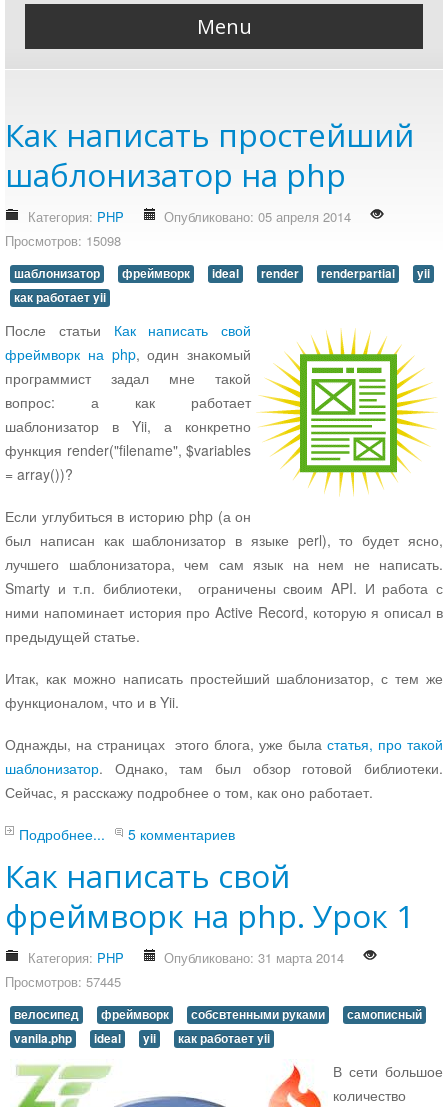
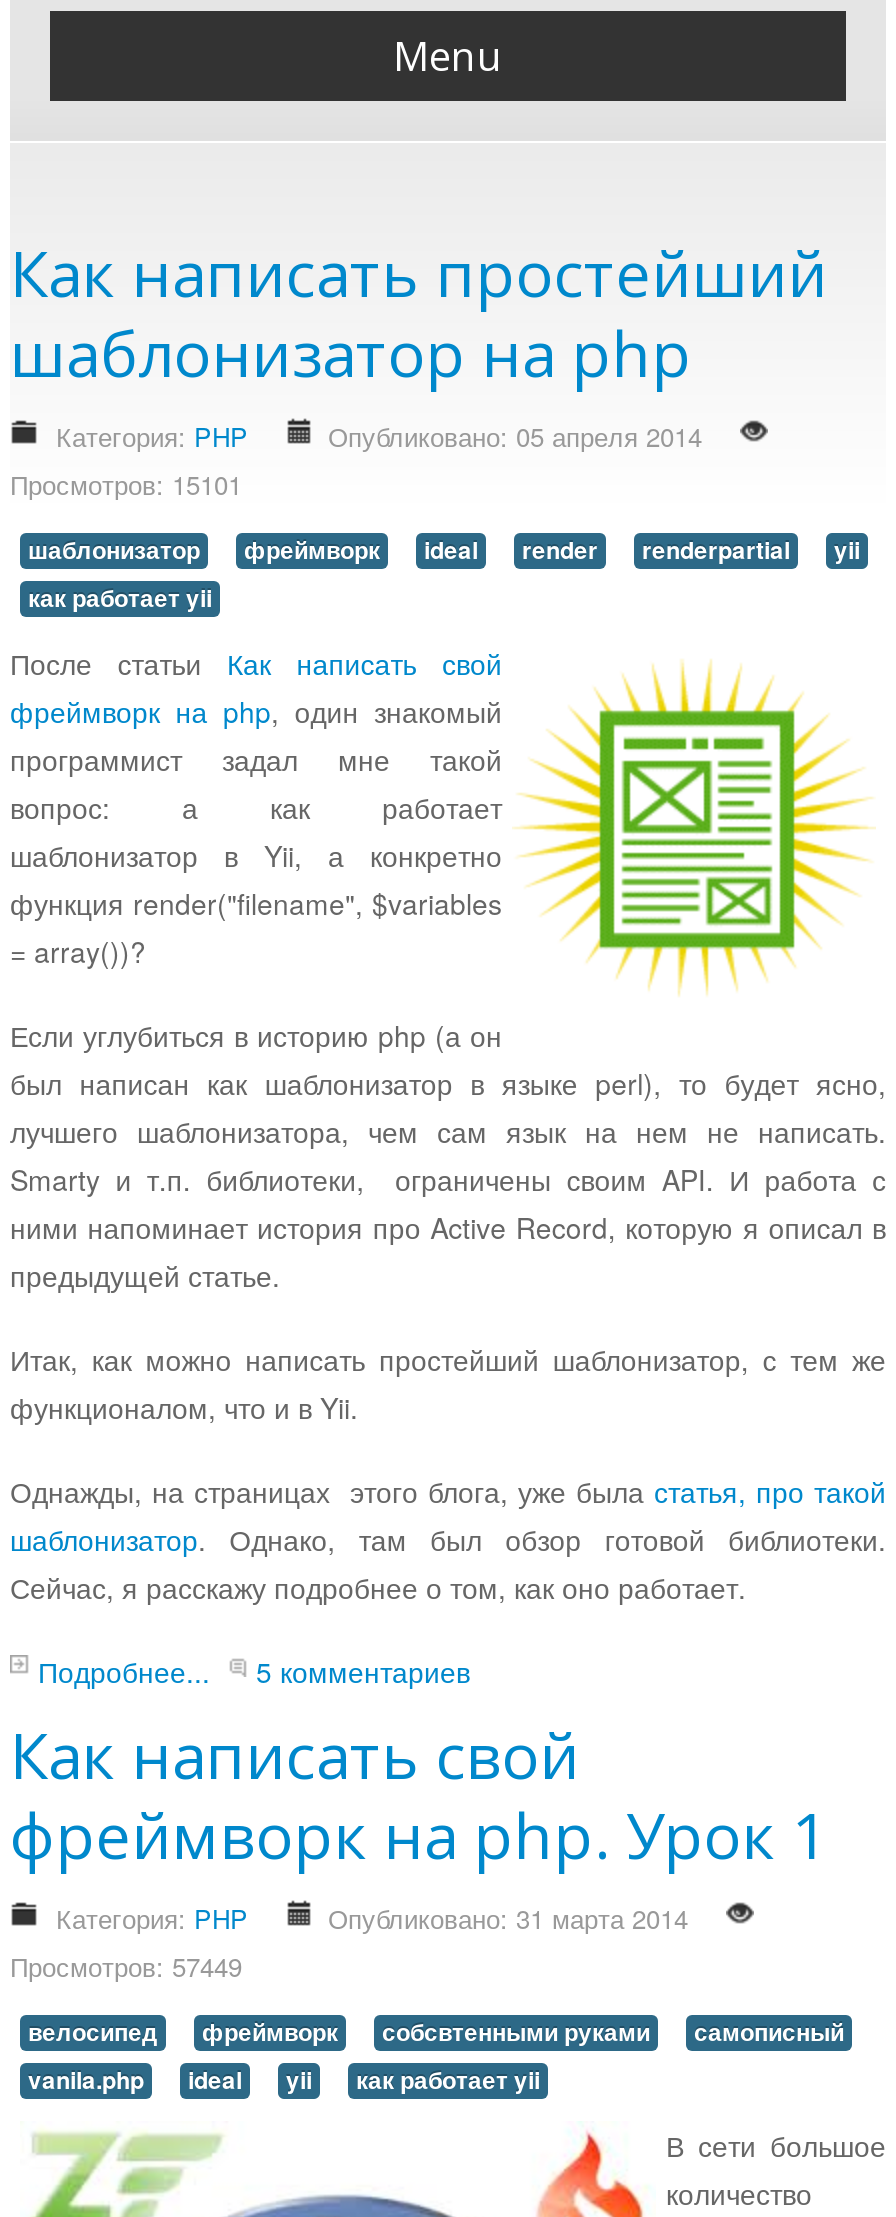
- Просмотров: 15098
+ Просмотров: 15101

- Просмотров: 57445
+ Просмотров: 57449
